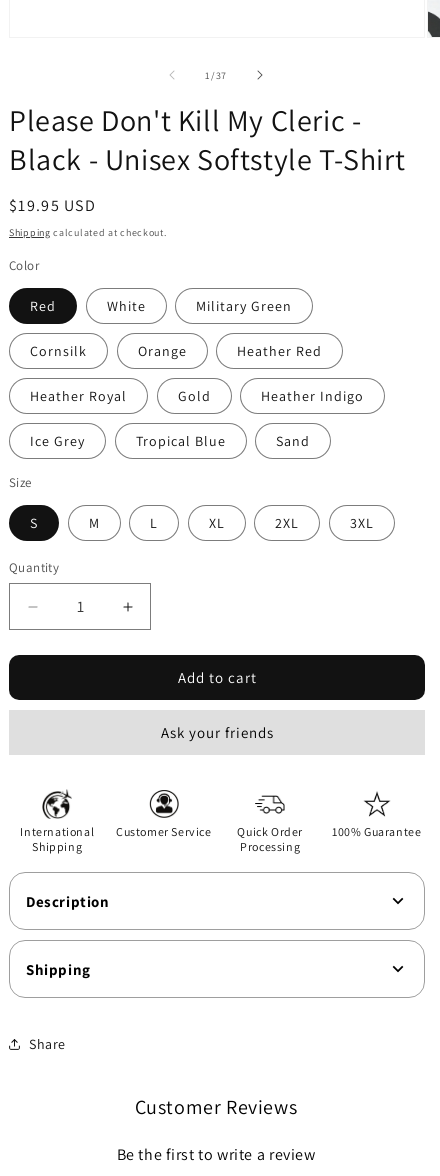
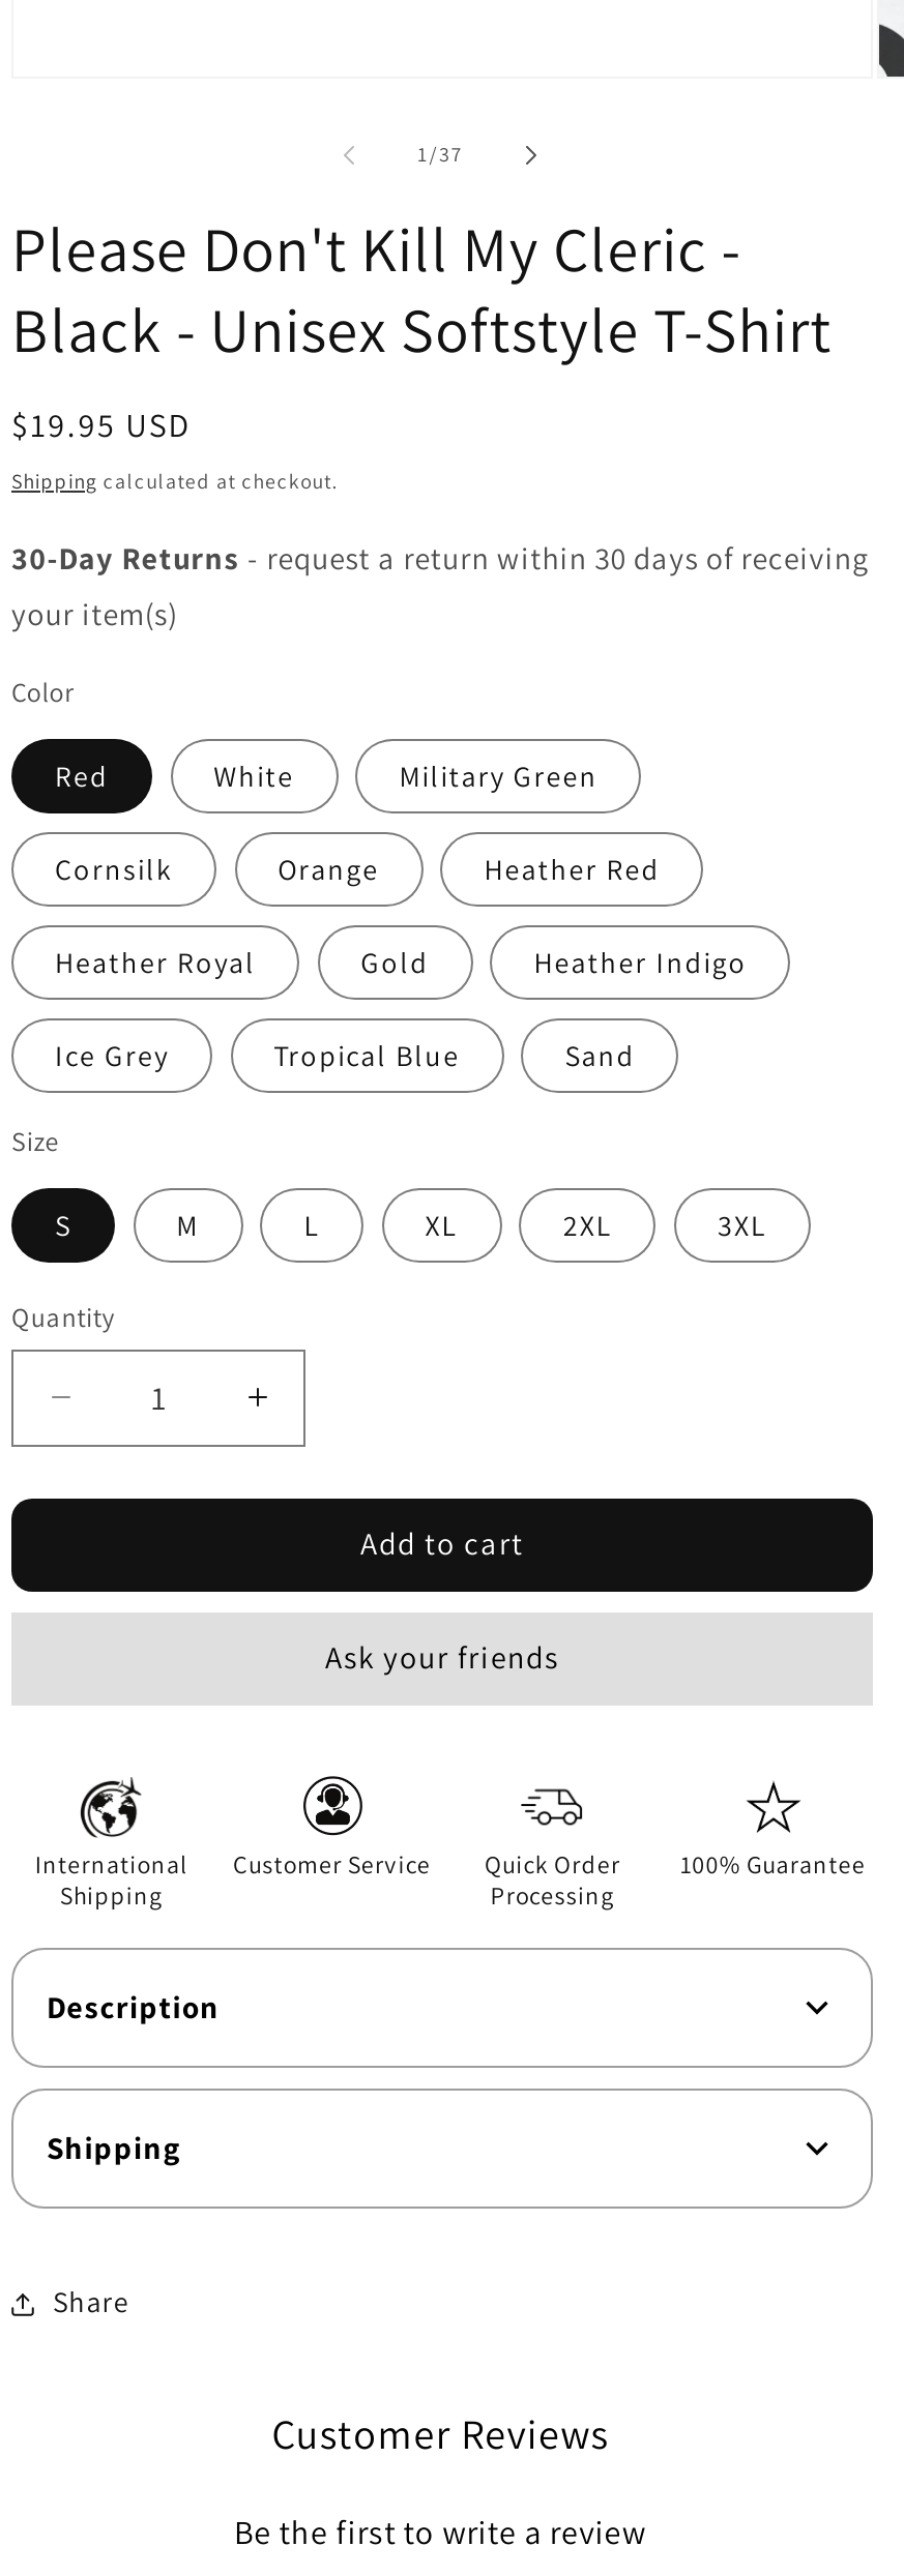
+ 30-Day Returns - request a return within 30 days of receiving
+ your item(s)
